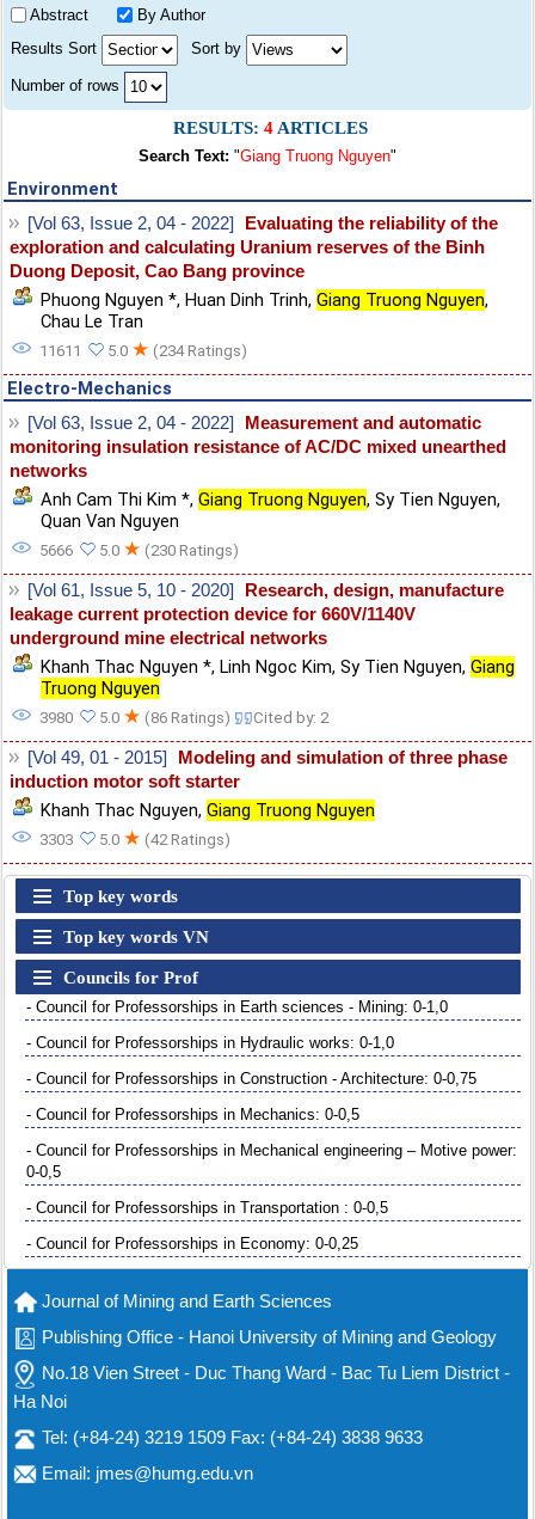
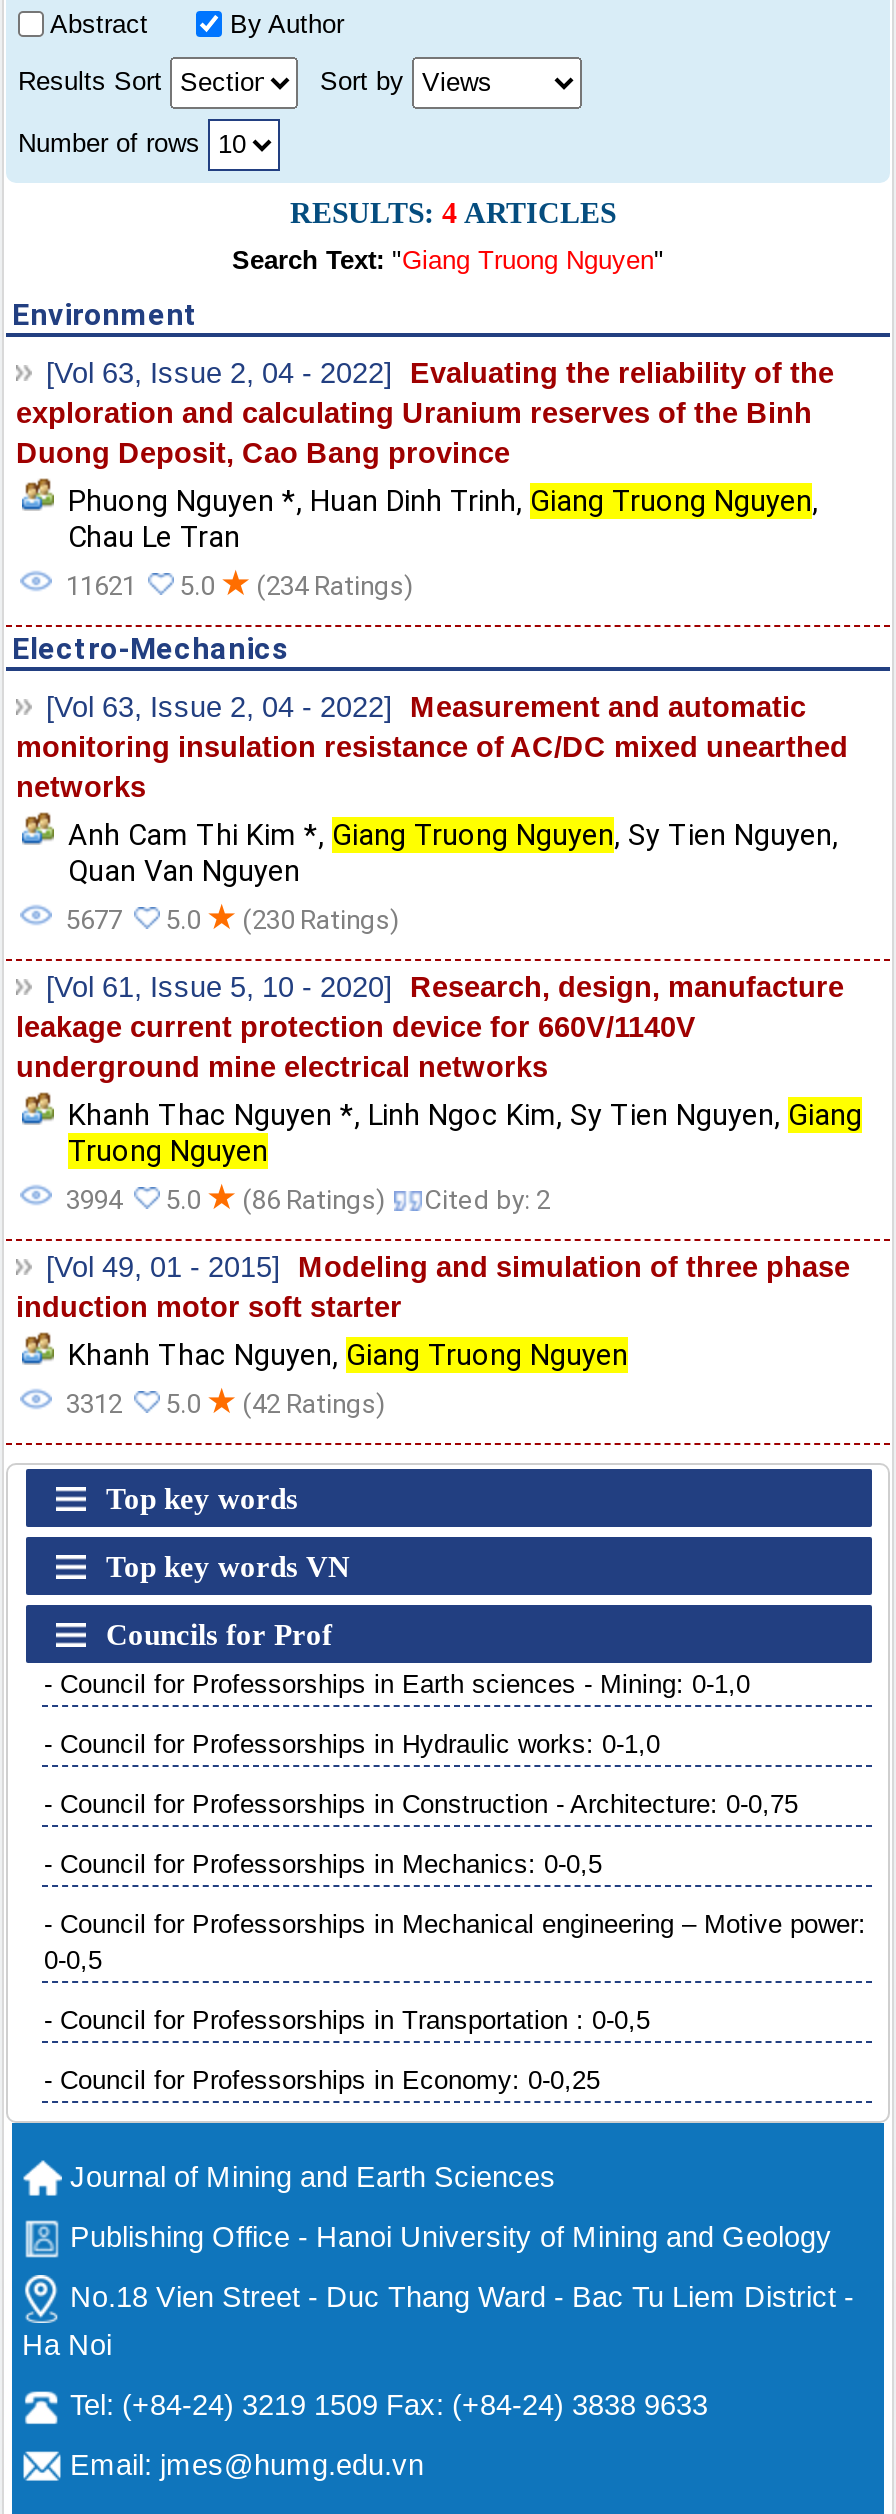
- 11611
+ 11621

- 5666
+ 5677

- 3980
+ 3994

- 3303
+ 3312
